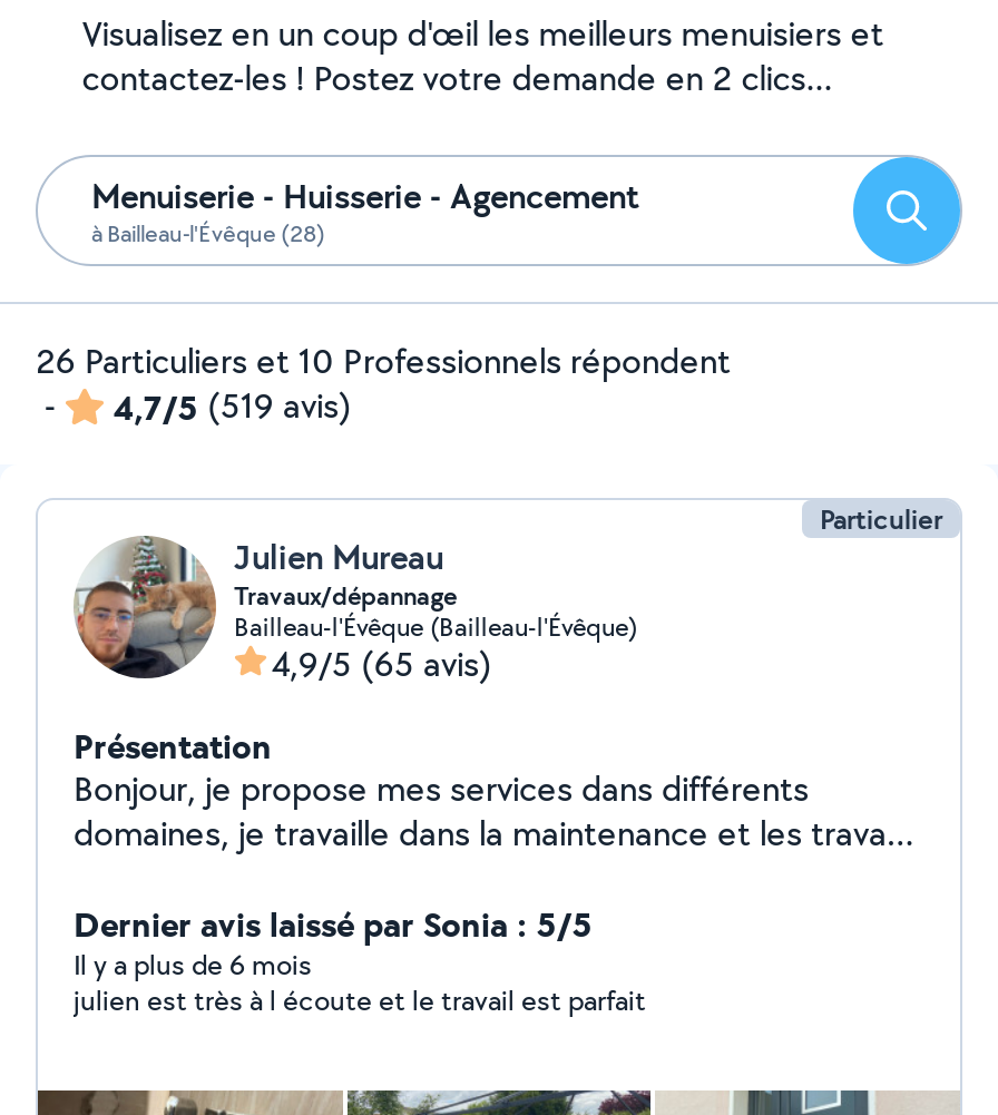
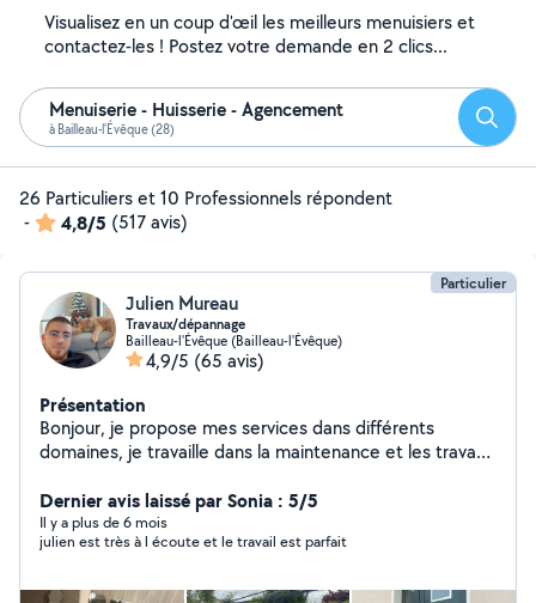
- 4,7/5 (519 avis)
+ 4,8/5 (517 avis)
